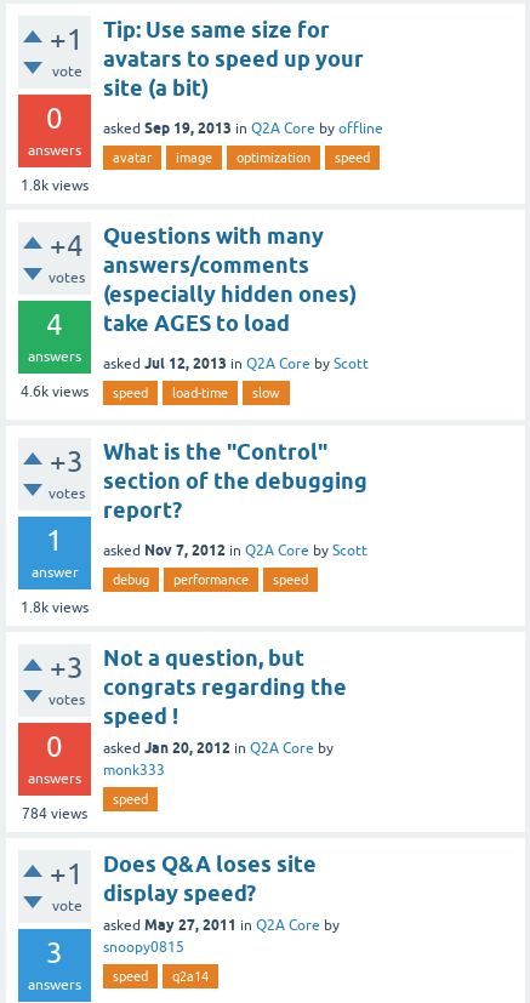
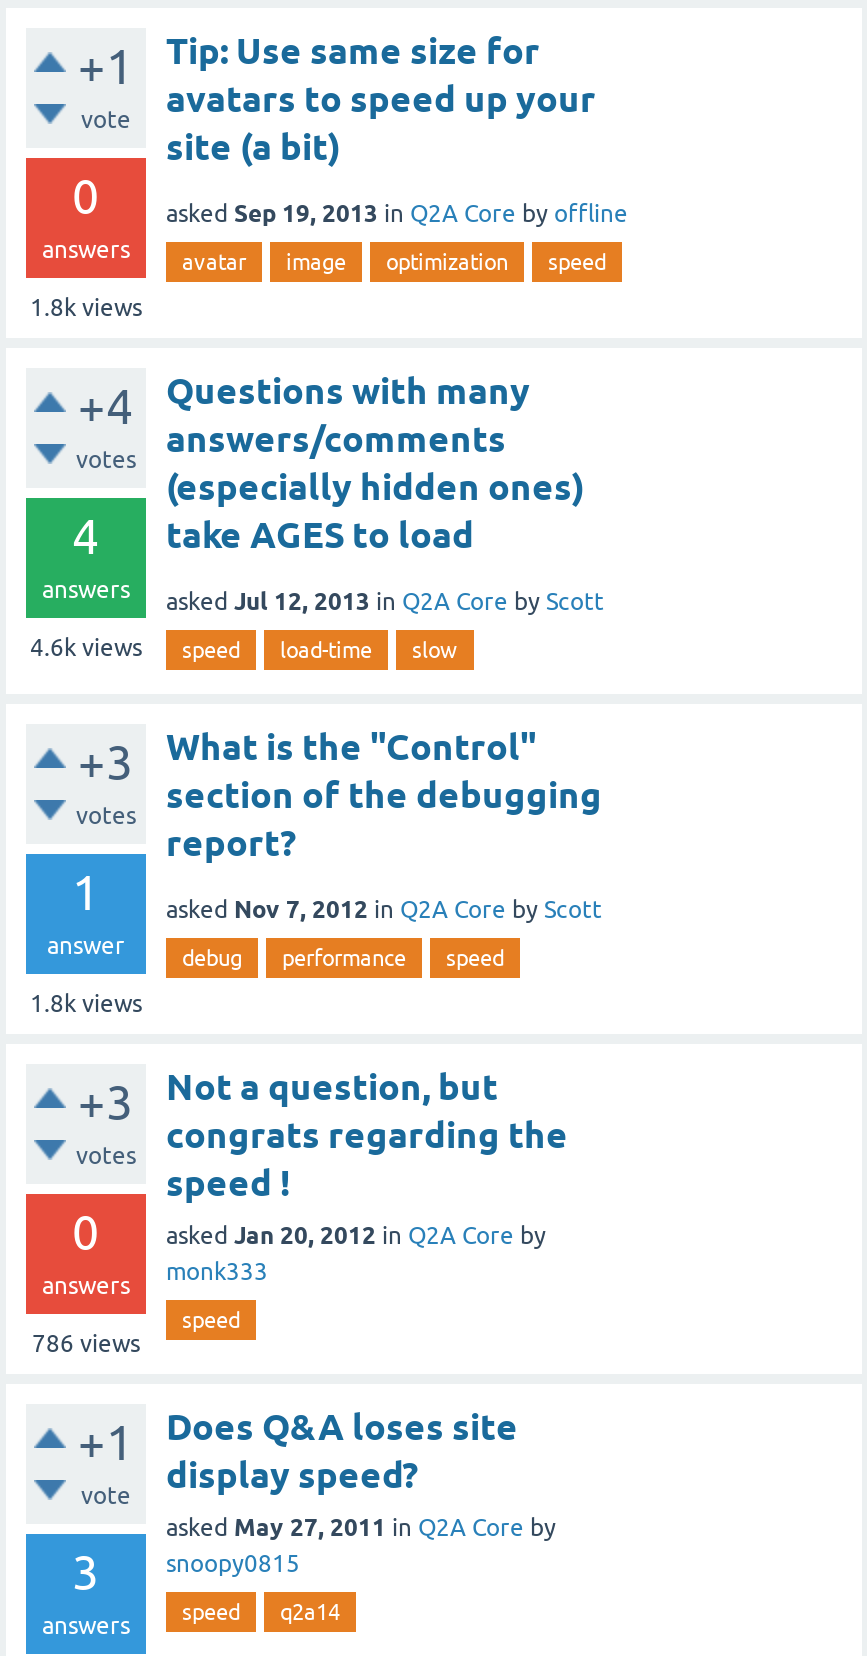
- 784 views
+ 786 views
